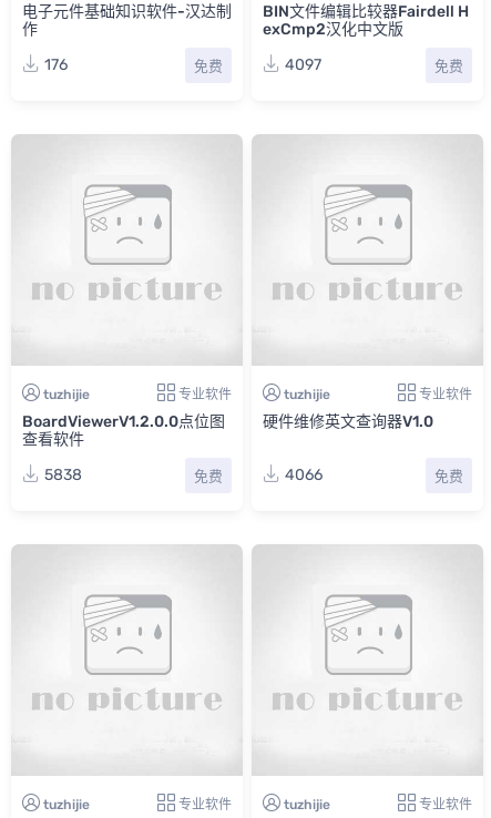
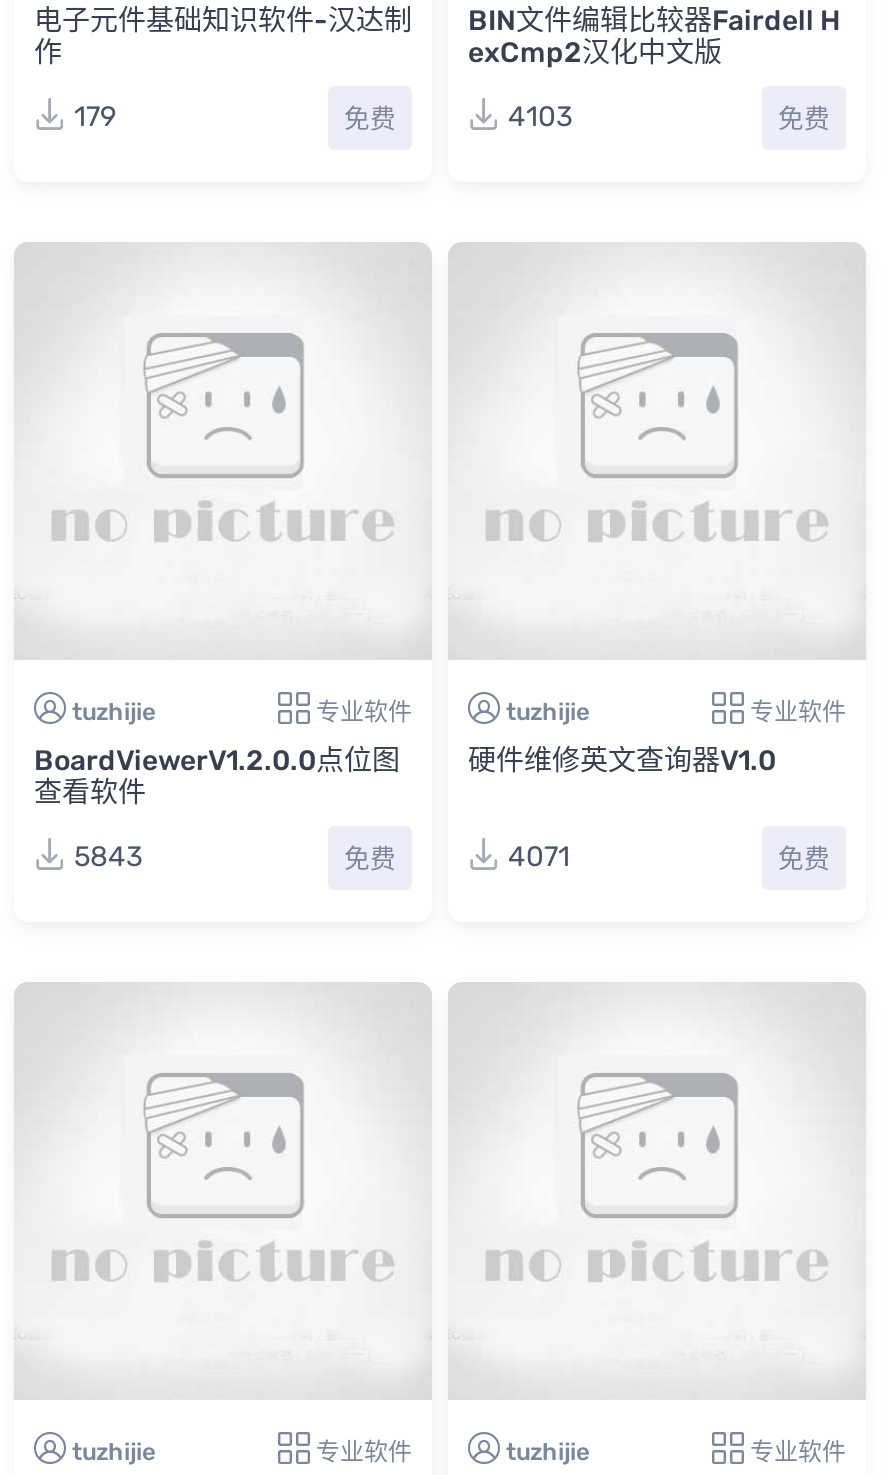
- 176
+ 179

- 4097
+ 4103

- 5838
+ 5843

- 4066
+ 4071
